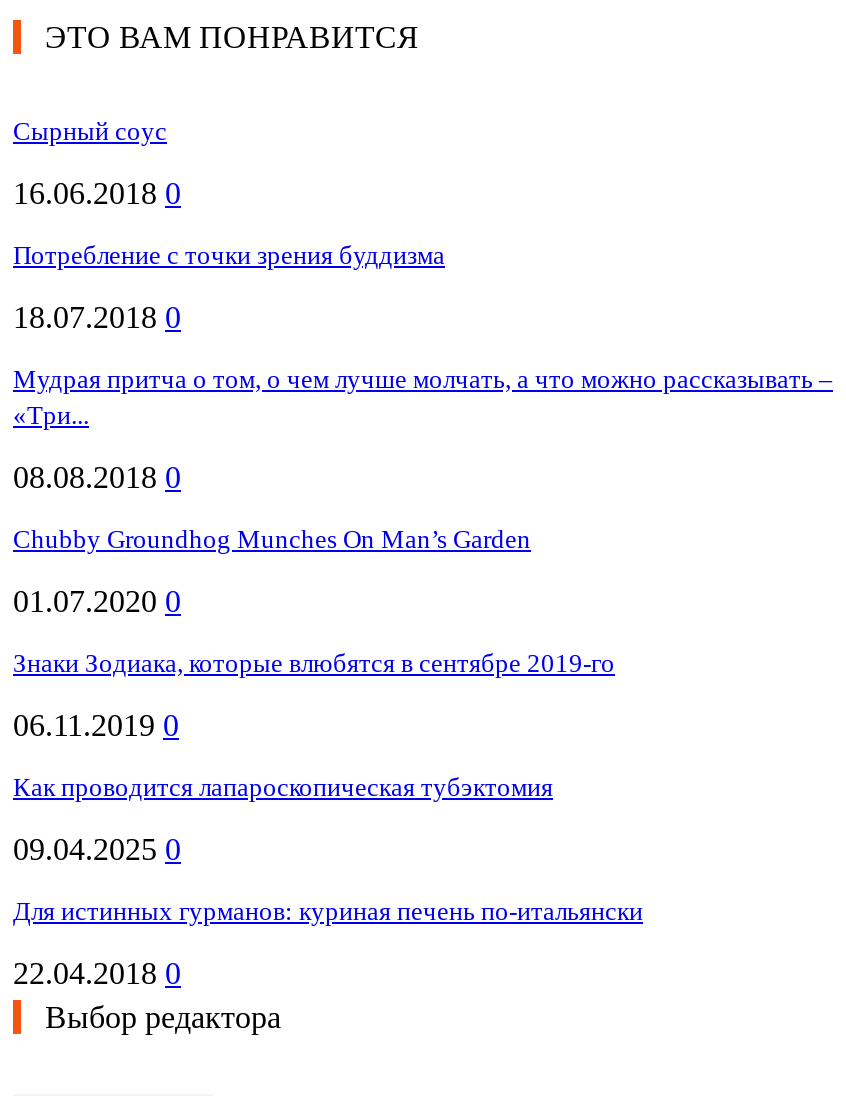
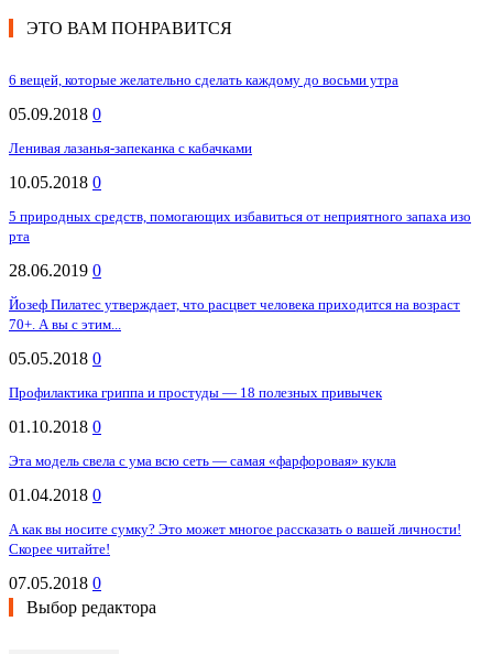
- Сырный соус
+ 6 вещей, которые желательно сделать каждому до восьми утра

- 16.06.2018 0
+ 05.09.2018 0

- Потребление с точки зрения буддизма
+ Ленивая лазанья-запеканка с кабачками

- 18.07.2018 0
+ 10.05.2018 0

- Мудрая притча о том, о чем лучше молчать, а что можно рассказывать –
- «Три...
+ 5 природных средств, помогающих избавиться от неприятного запаха изо
+ рта

- 08.08.2018 0
+ 28.06.2019 0

- Chubby Groundhog Munches On Man’s Garden
+ Йозеф Пилатес утверждает, что расцвет человека приходится на возраст
+ 70+. А вы с этим...

- 01.07.2020 0
+ 05.05.2018 0

- Знаки Зодиака, которые влюбятся в сентябре 2019-го
+ Профилактика гриппа и простуды — 18 полезных привычек

- 06.11.2019 0
+ 01.10.2018 0

- Как проводится лапароскопическая тубэктомия
+ Эта модель свела с ума всю сеть — самая «фарфоровая» кукла

- 09.04.2025 0
+ 01.04.2018 0

- Для истинных гурманов: куриная печень по-итальянски
+ А как вы носите сумку? Это может многое рассказать о вашей личности!
+ Скорее читайте!

- 22.04.2018 0
+ 07.05.2018 0
